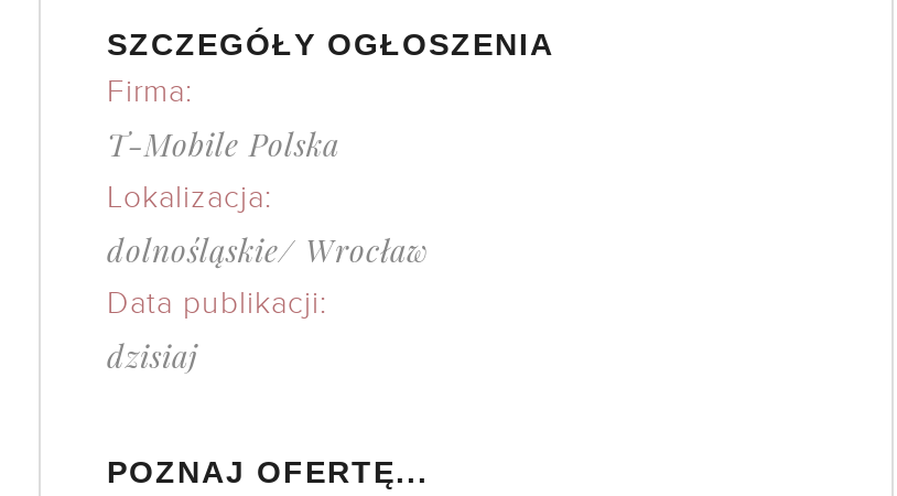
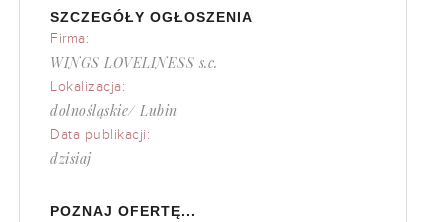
- T-Mobile Polska
+ WINGS LOVELINESS s.c.

- dolnośląskie/ Wrocław
+ dolnośląskie/ Lubin
